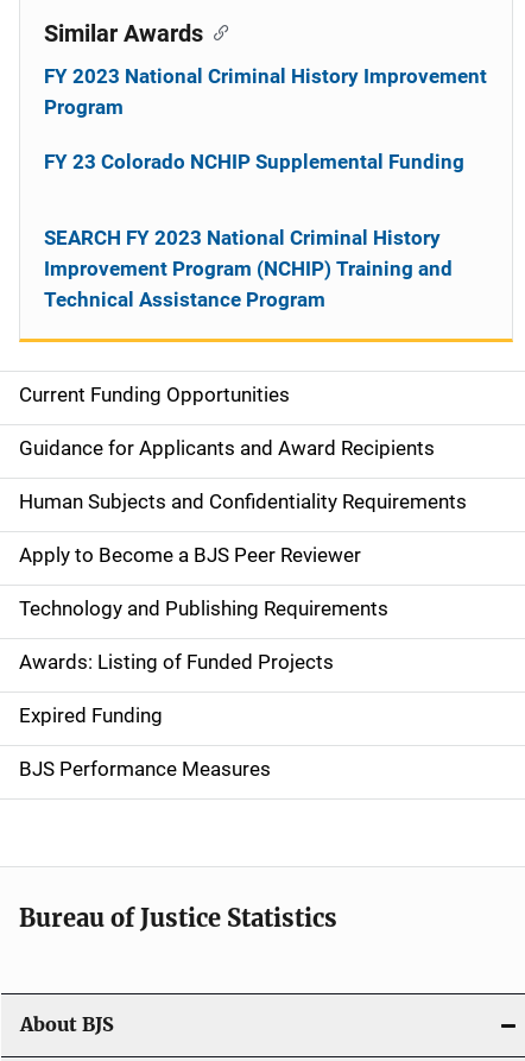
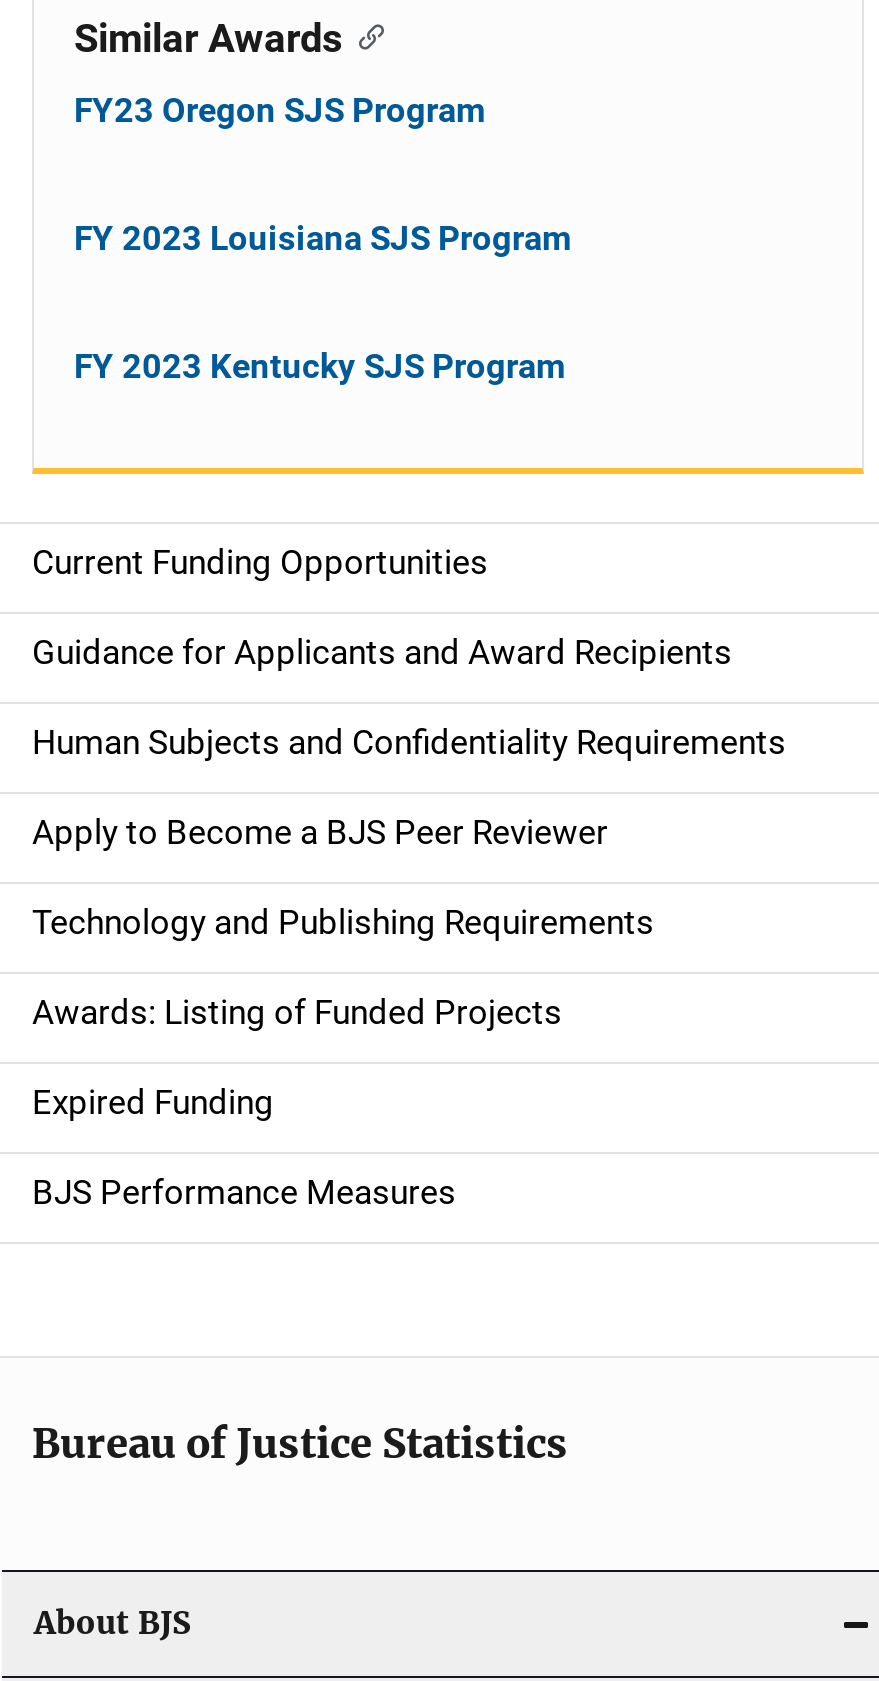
- FY 2023 National Criminal History Improvement
- Program
+ FY23 Oregon SJS Program

- FY 23 Colorado NCHIP Supplemental Funding
+ FY 2023 Louisiana SJS Program

- SEARCH FY 2023 National Criminal History
- Improvement Program (NCHIP) Training and
- Technical Assistance Program
+ FY 2023 Kentucky SJS Program
